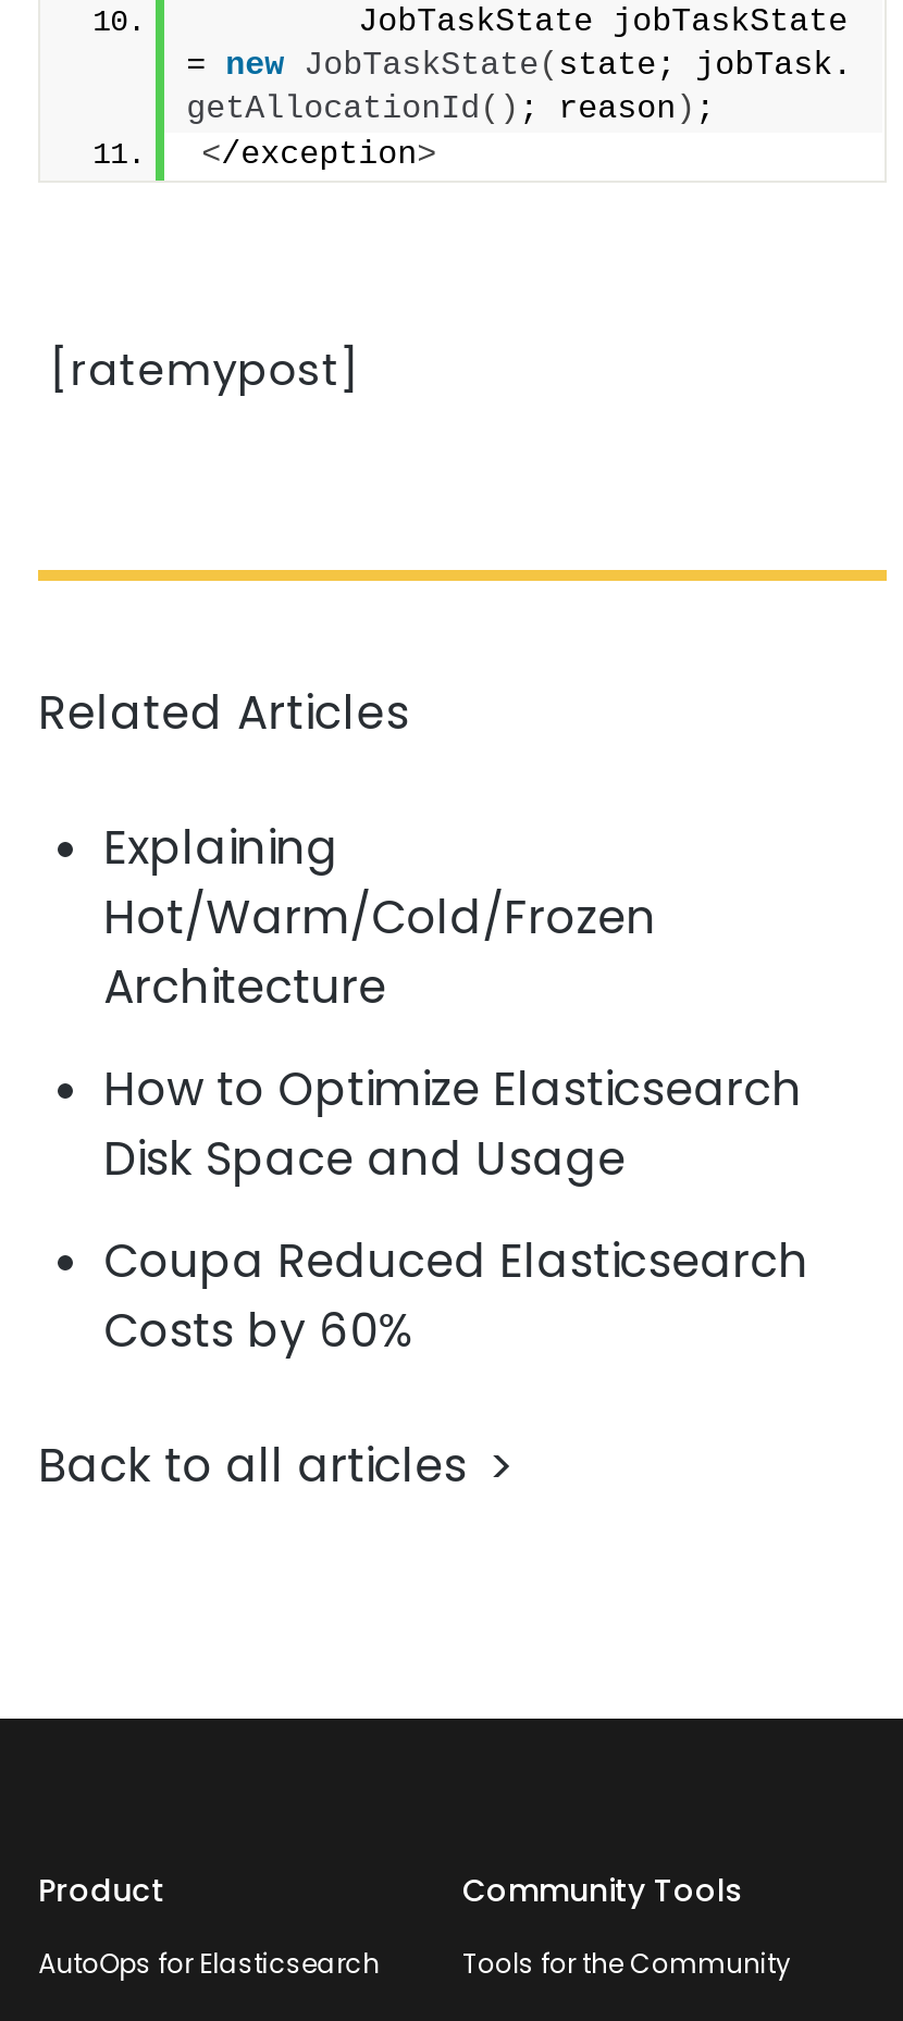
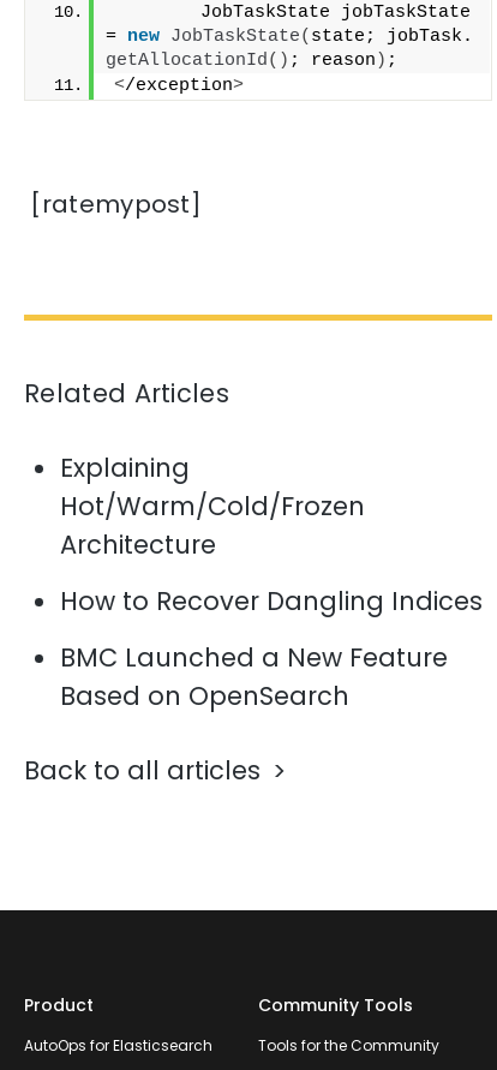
- How to Optimize Elasticsearch
- Disk Space and Usage
+ How to Recover Dangling Indices

- Coupa Reduced Elasticsearch
- Costs by 60%
+ BMC Launched a New Feature
+ Based on OpenSearch
